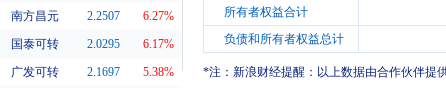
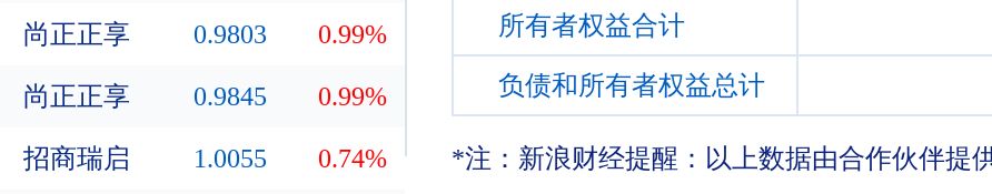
- 南方昌元
- 2.2507
- 6.27%
+ 尚正正享
+ 0.9803
+ 0.99%

- 国泰可转
- 2.0295
- 6.17%
+ 尚正正享
+ 0.9845
+ 0.99%

- 广发可转
- 2.1697
- 5.38%
+ 招商瑞启
+ 1.0055
+ 0.74%
